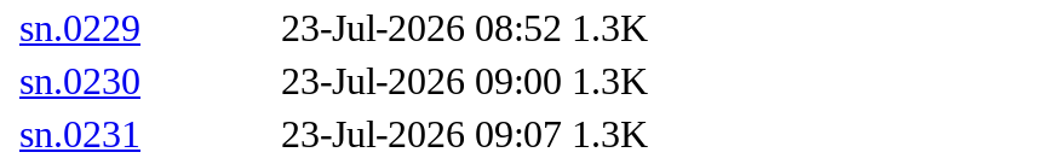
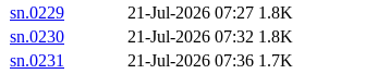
- 23-Jul-2026 08:52 1.3K
+ 21-Jul-2026 07:27 1.8K

- 23-Jul-2026 09:00 1.3K
+ 21-Jul-2026 07:32 1.8K

- 23-Jul-2026 09:07 1.3K
+ 21-Jul-2026 07:36 1.7K
